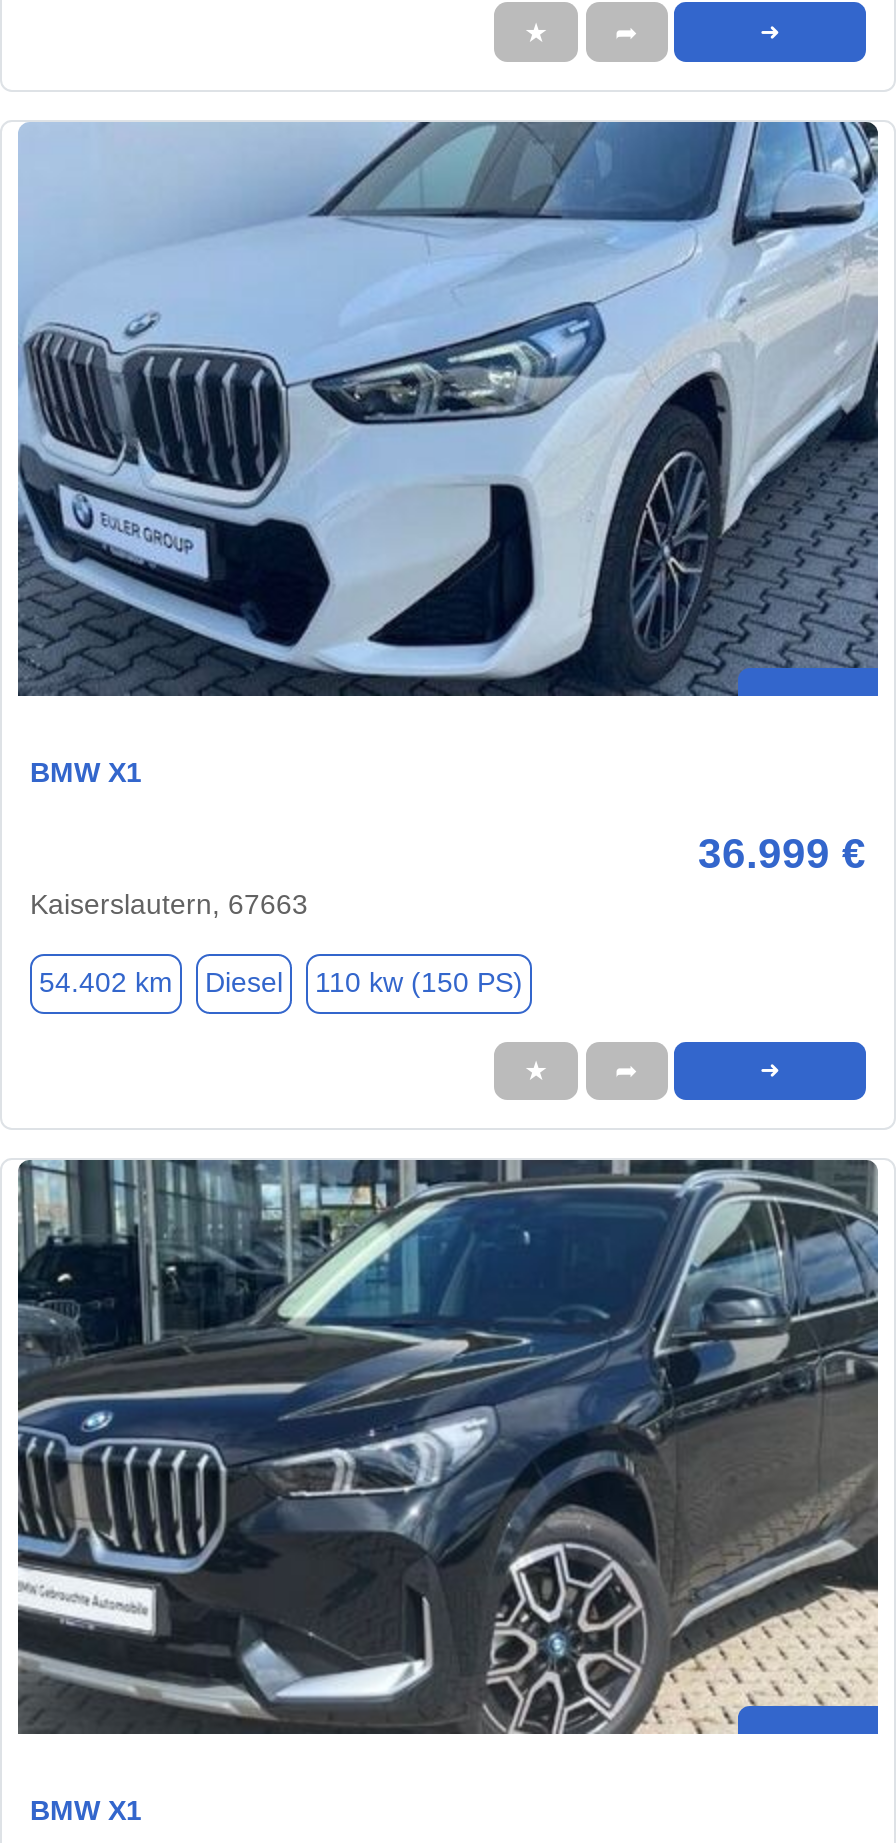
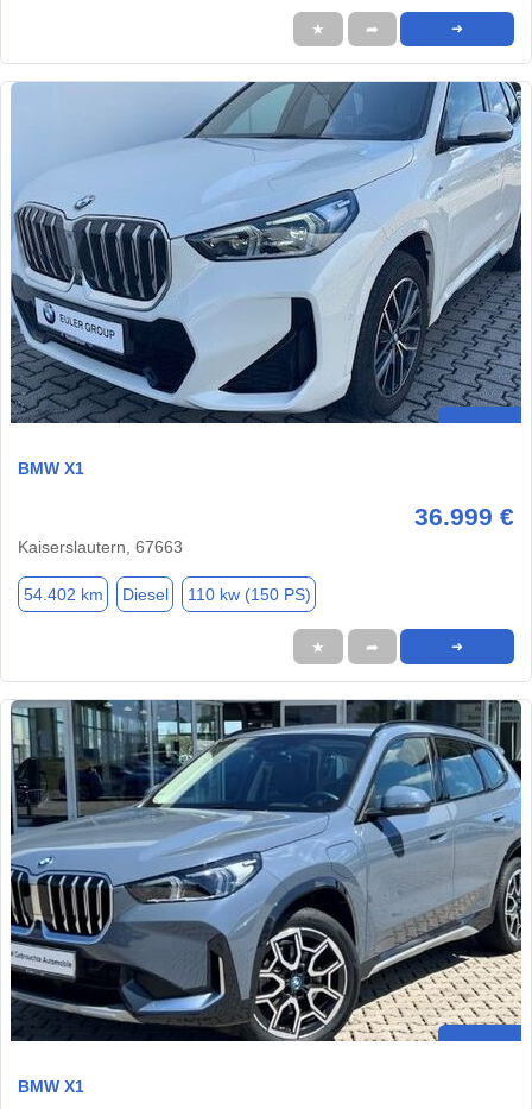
- [image]
+ [image]
